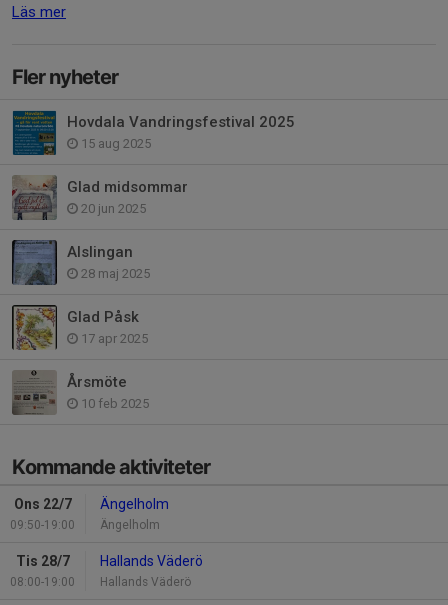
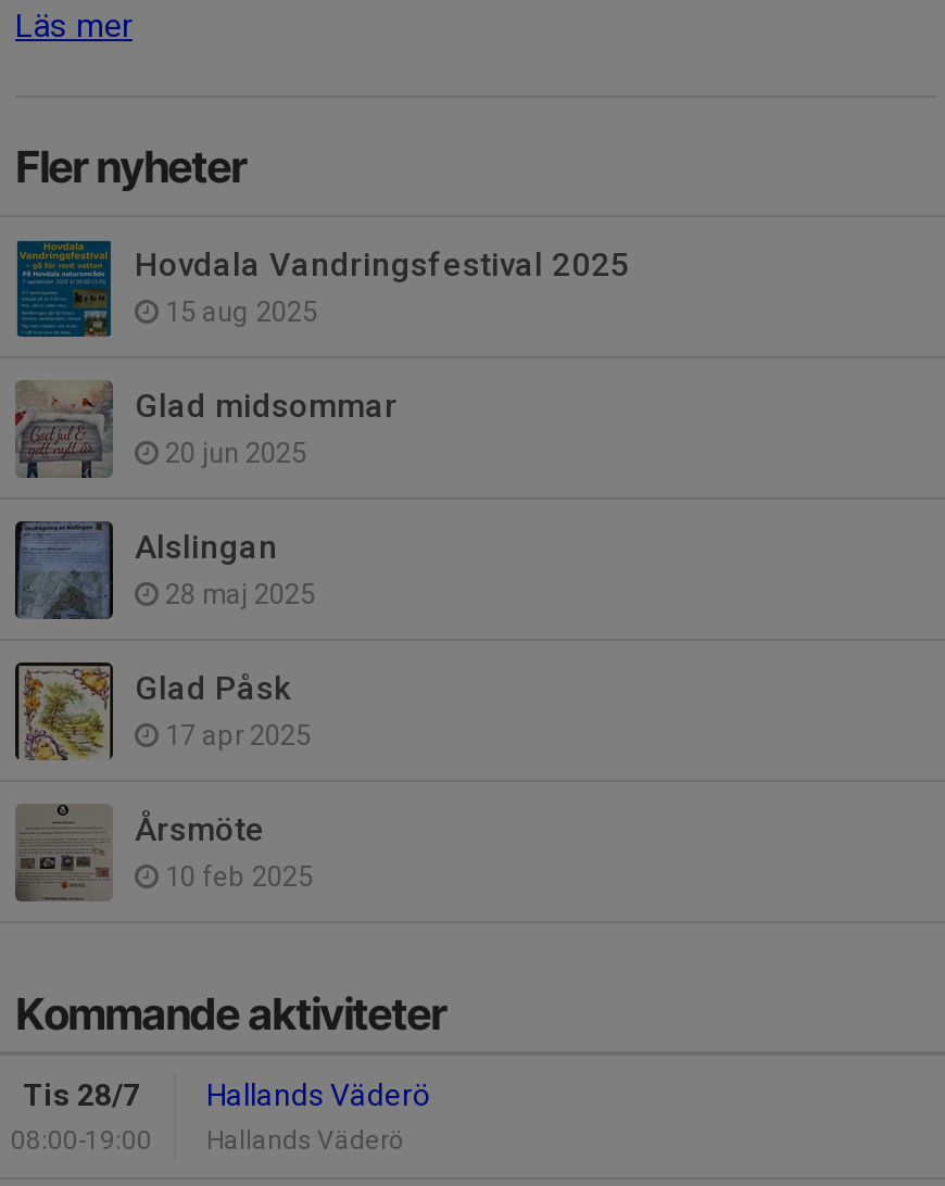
- Ons 22/7
- 09:50-19:00

- Ängelholm
- Ängelholm
